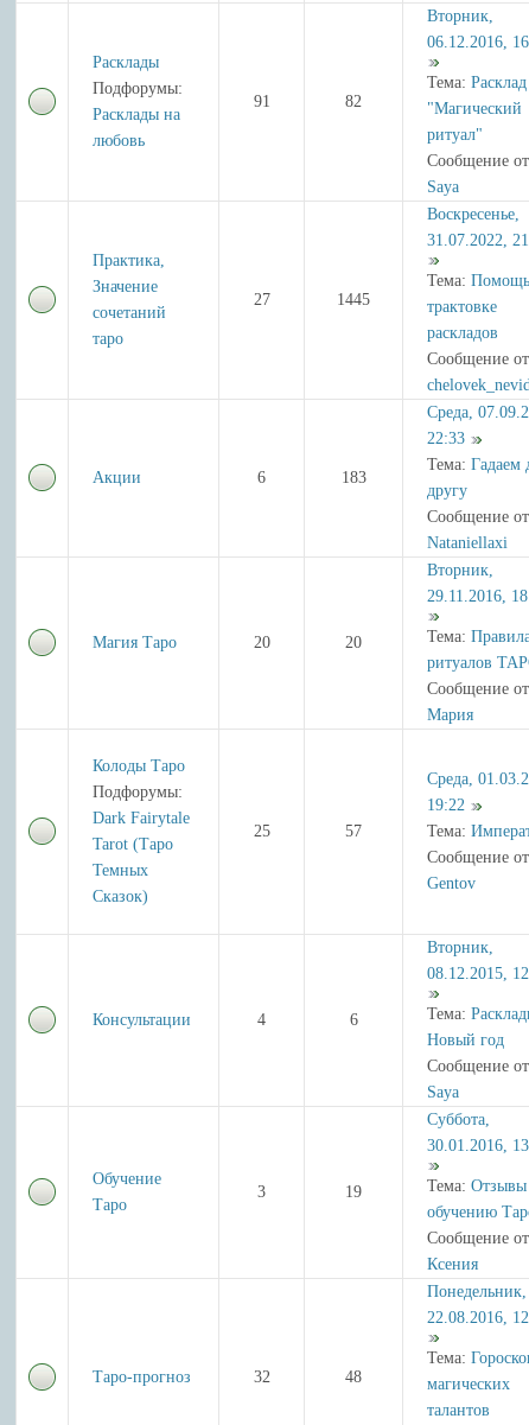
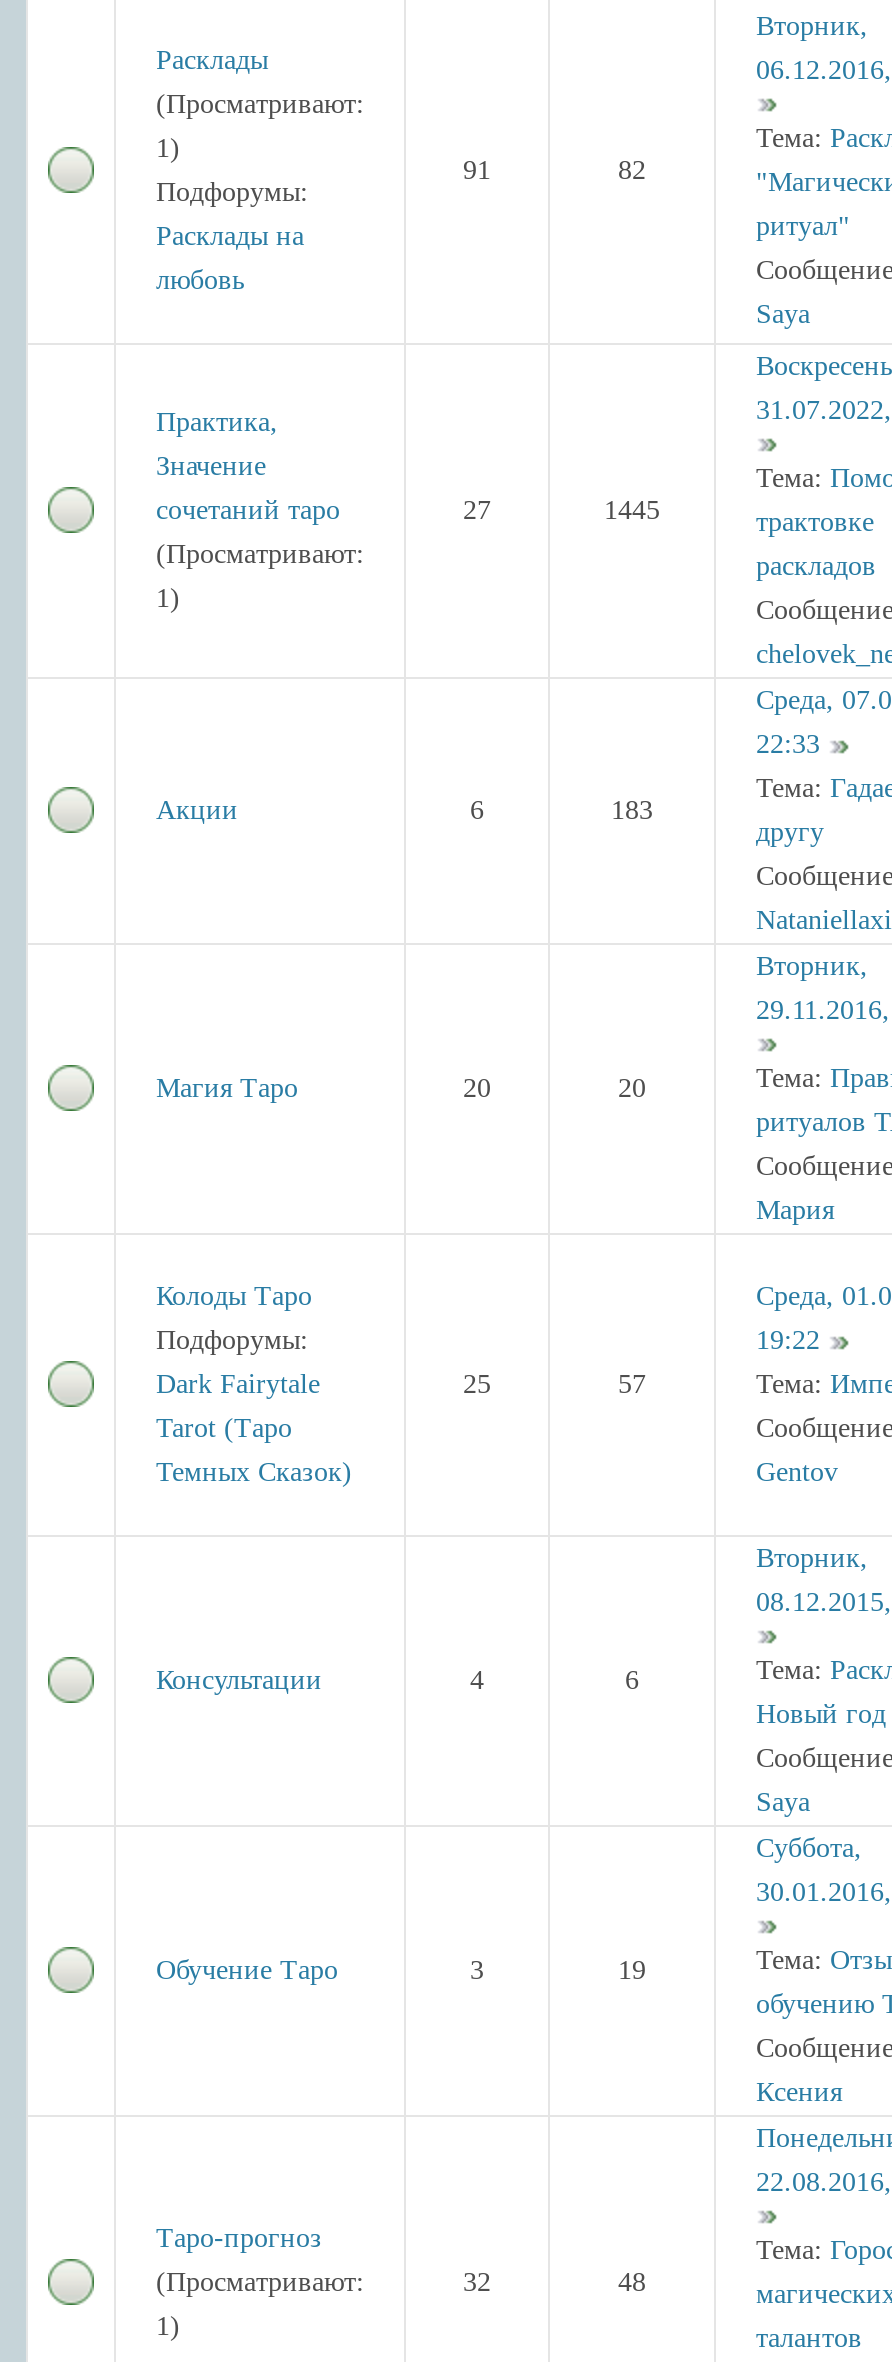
+ (Просматривают:
+ 1)

moved down: Подфорумы: | Расклады на | любовь

- сочетаний
- таро
+ сочетаний таро
+ (Просматривают:
+ 1)

moved up: Таро-прогноз

+ (Просматривают:
+ 1)
